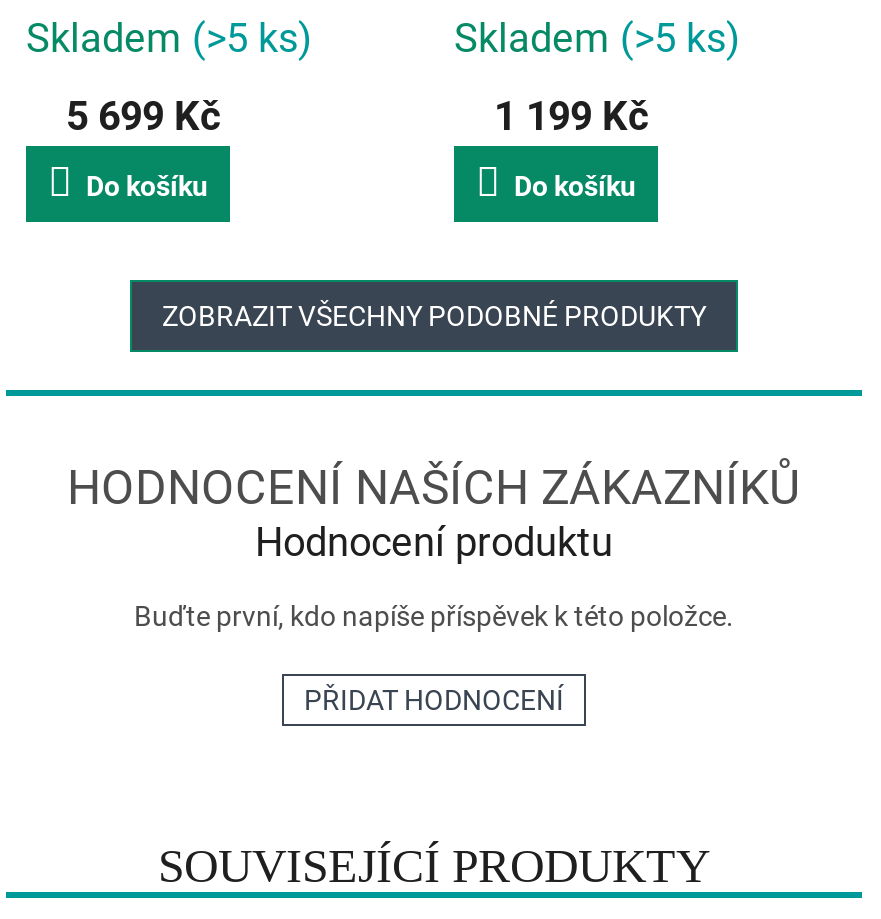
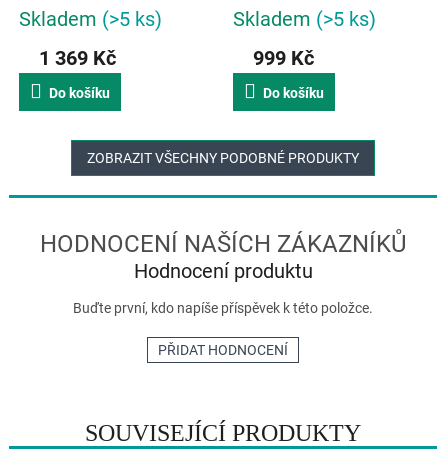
- 5 699 Kč
+ 1 369 Kč

- 1 199 Kč
+ 999 Kč
